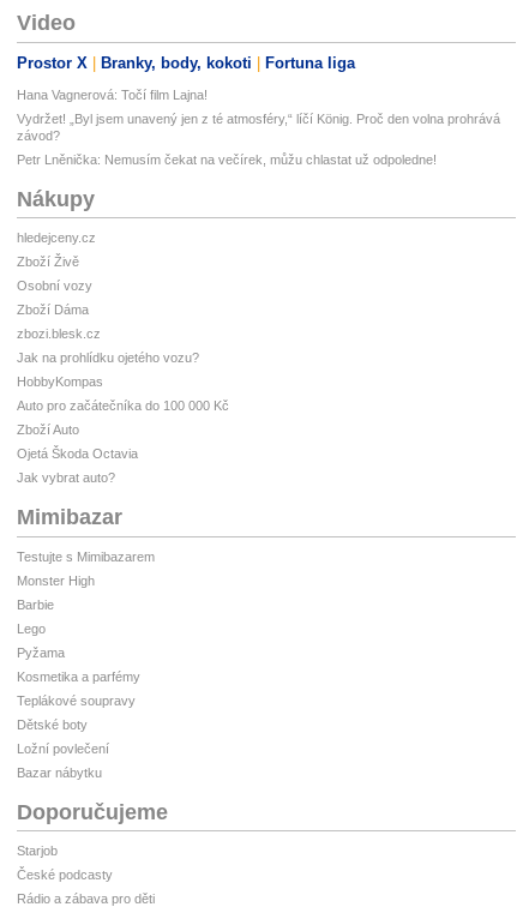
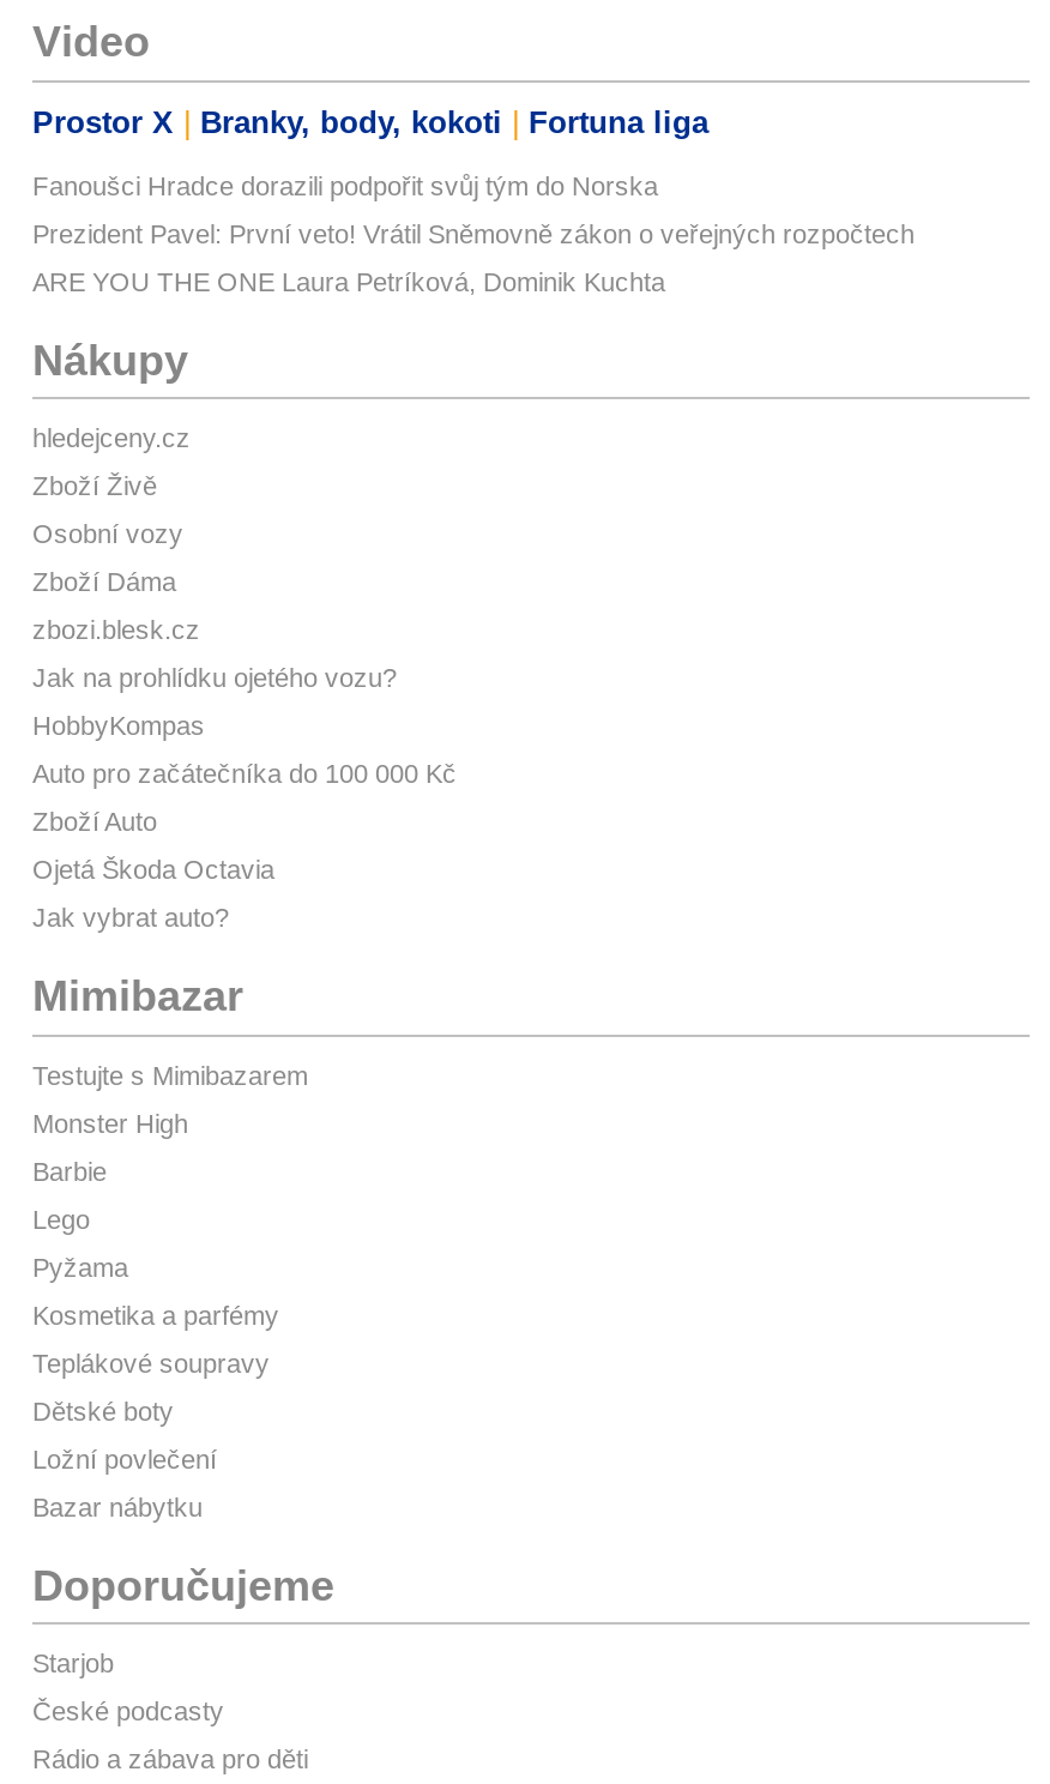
- Hana Vagnerová: Točí film Lajna!
+ Fanoušci Hradce dorazili podpořit svůj tým do Norska

- Vydržet! „Byl jsem unavený jen z té atmosféry,“ líčí König. Proč den volna prohrává
- závod?
+ Prezident Pavel: První veto! Vrátil Sněmovně zákon o veřejných rozpočtech

- Petr Lněnička: Nemusím čekat na večírek, můžu chlastat už odpoledne!
+ ARE YOU THE ONE Laura Petríková, Dominik Kuchta
